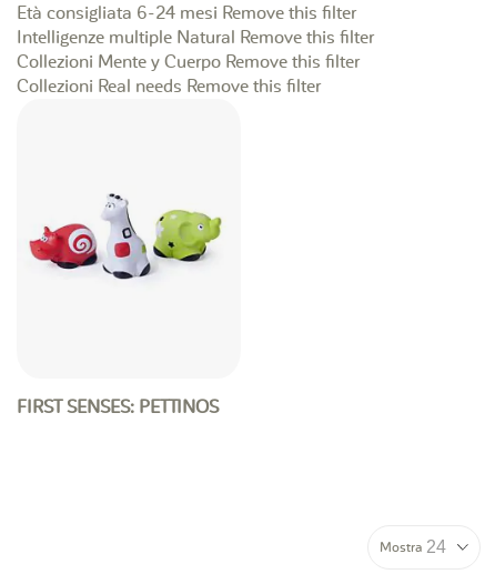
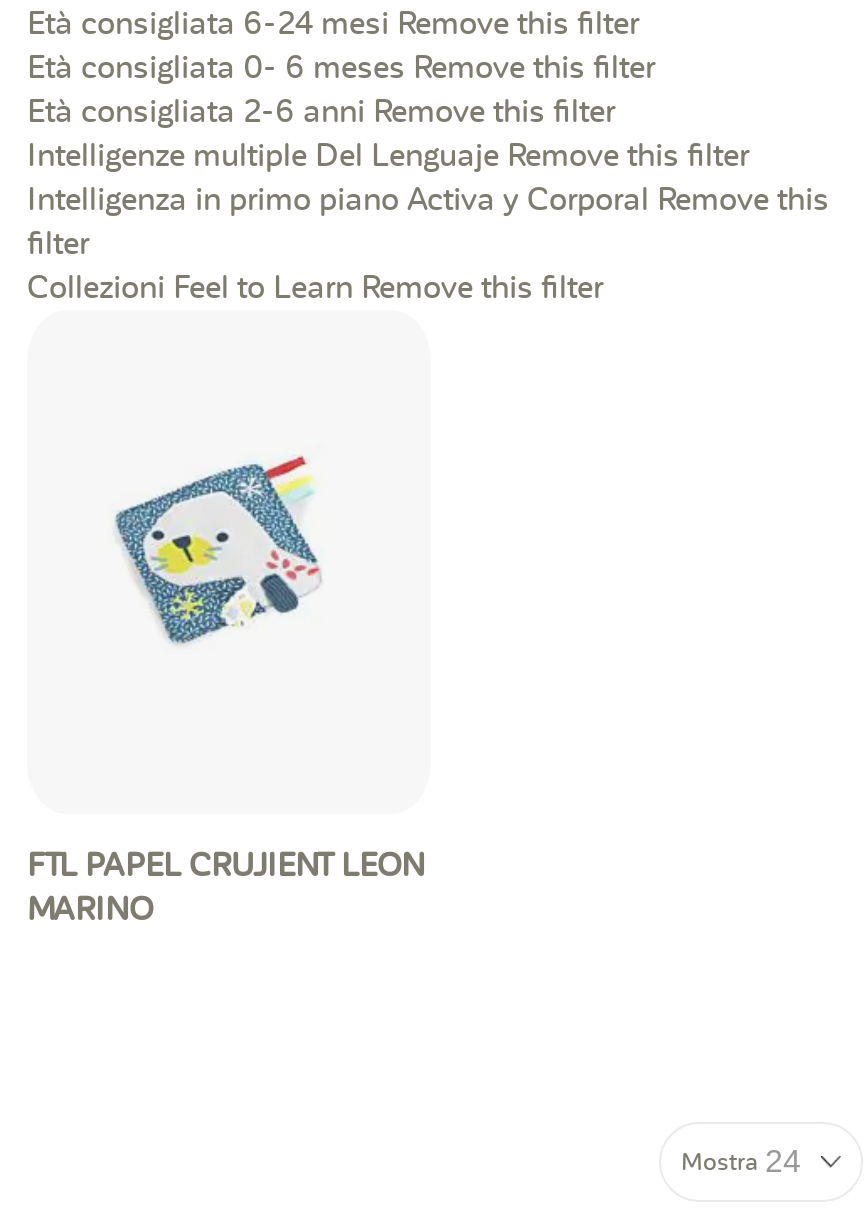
- Intelligenze multiple Natural Remove this filter
- Collezioni Mente y Cuerpo Remove this filter
- Collezioni Real needs Remove this filter
+ Età consigliata 0- 6 meses Remove this filter
+ Età consigliata 2-6 anni Remove this filter
+ Intelligenze multiple Del Lenguaje Remove this filter
+ Intelligenza in primo piano Activa y Corporal Remove this
+ filter
+ Collezioni Feel to Learn Remove this filter

- [image]
+ [image]

- FIRST SENSES: PETTINOS
+ FTL PAPEL CRUJIENT LEON
+ MARINO
